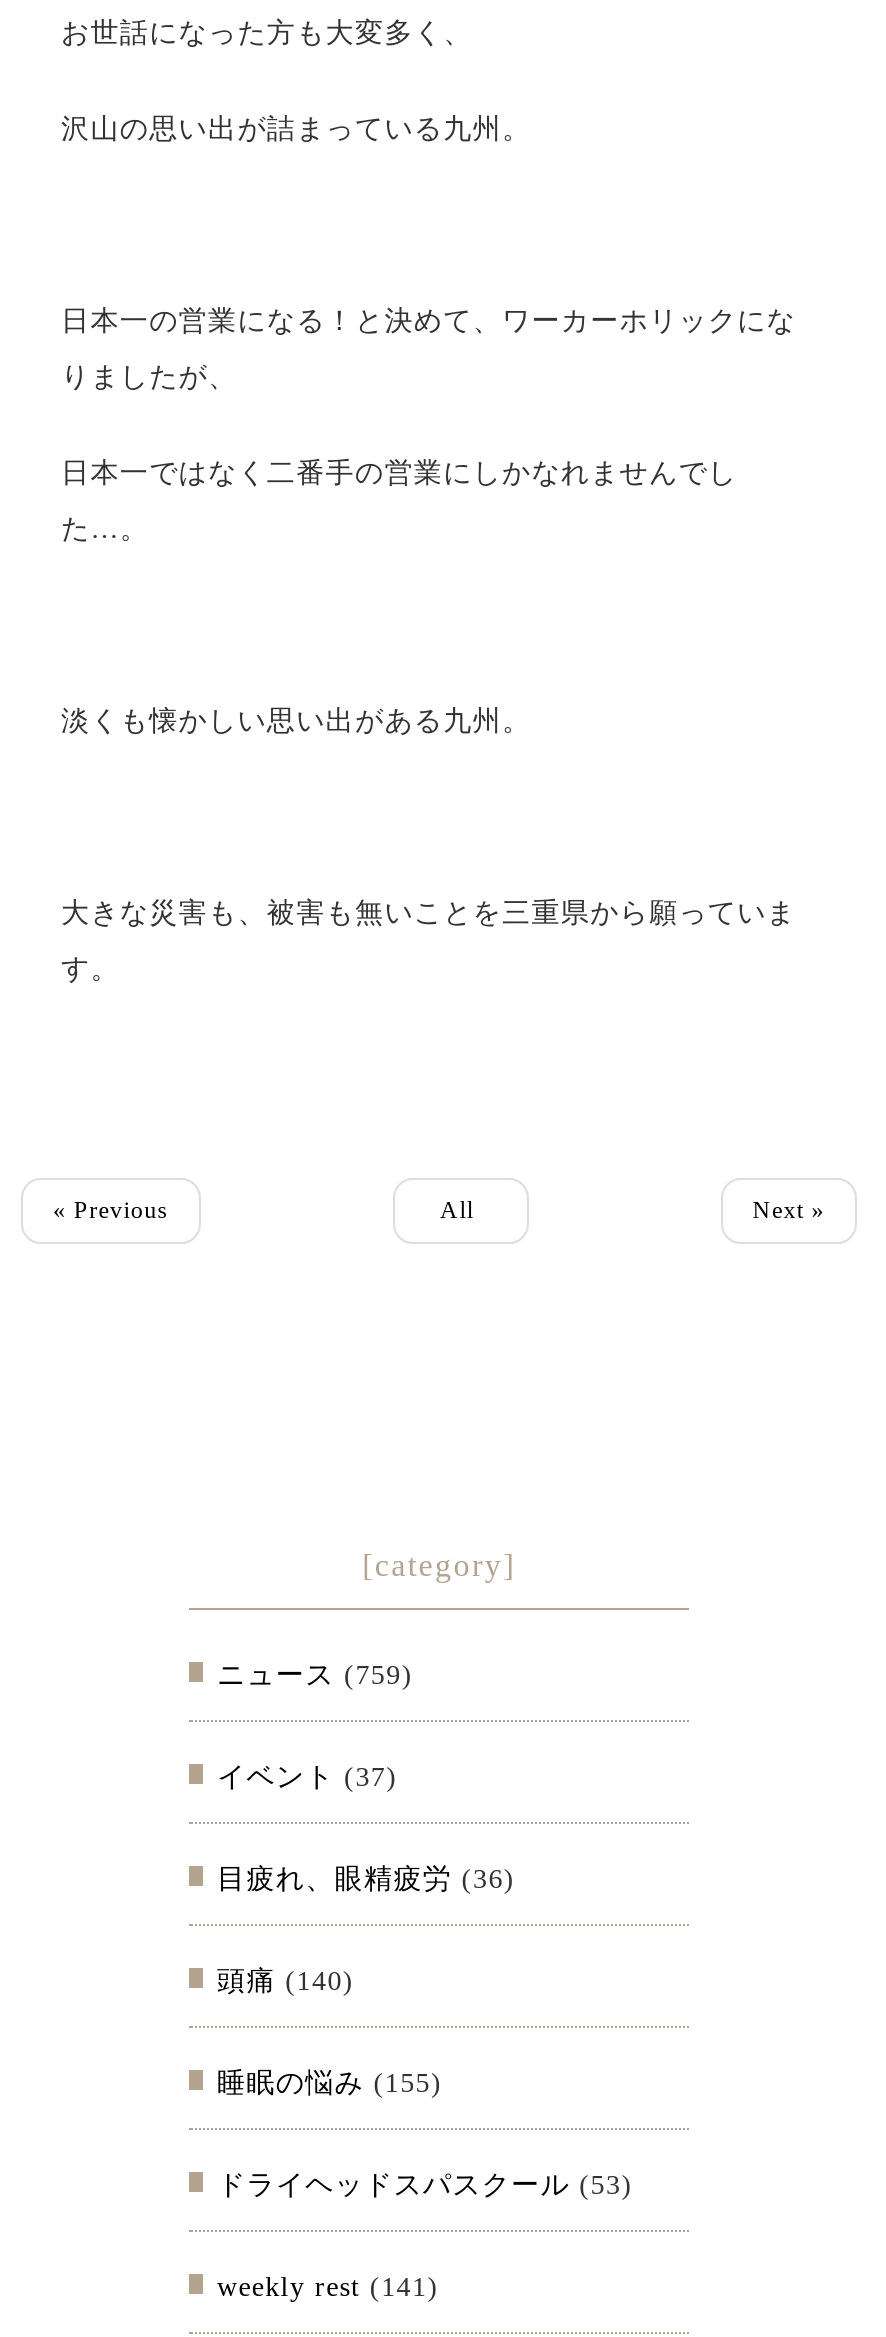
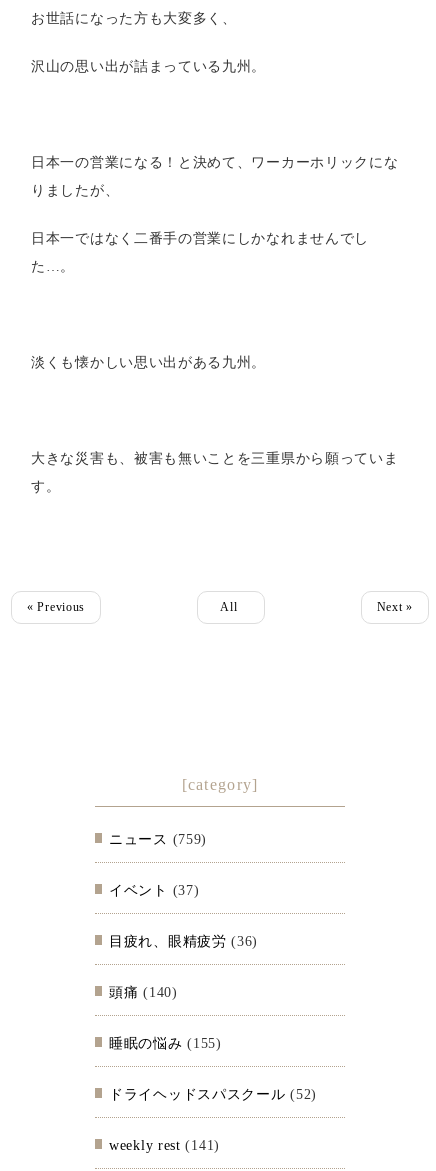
- ドライヘッドスパスクール(53)
+ ドライヘッドスパスクール(52)
